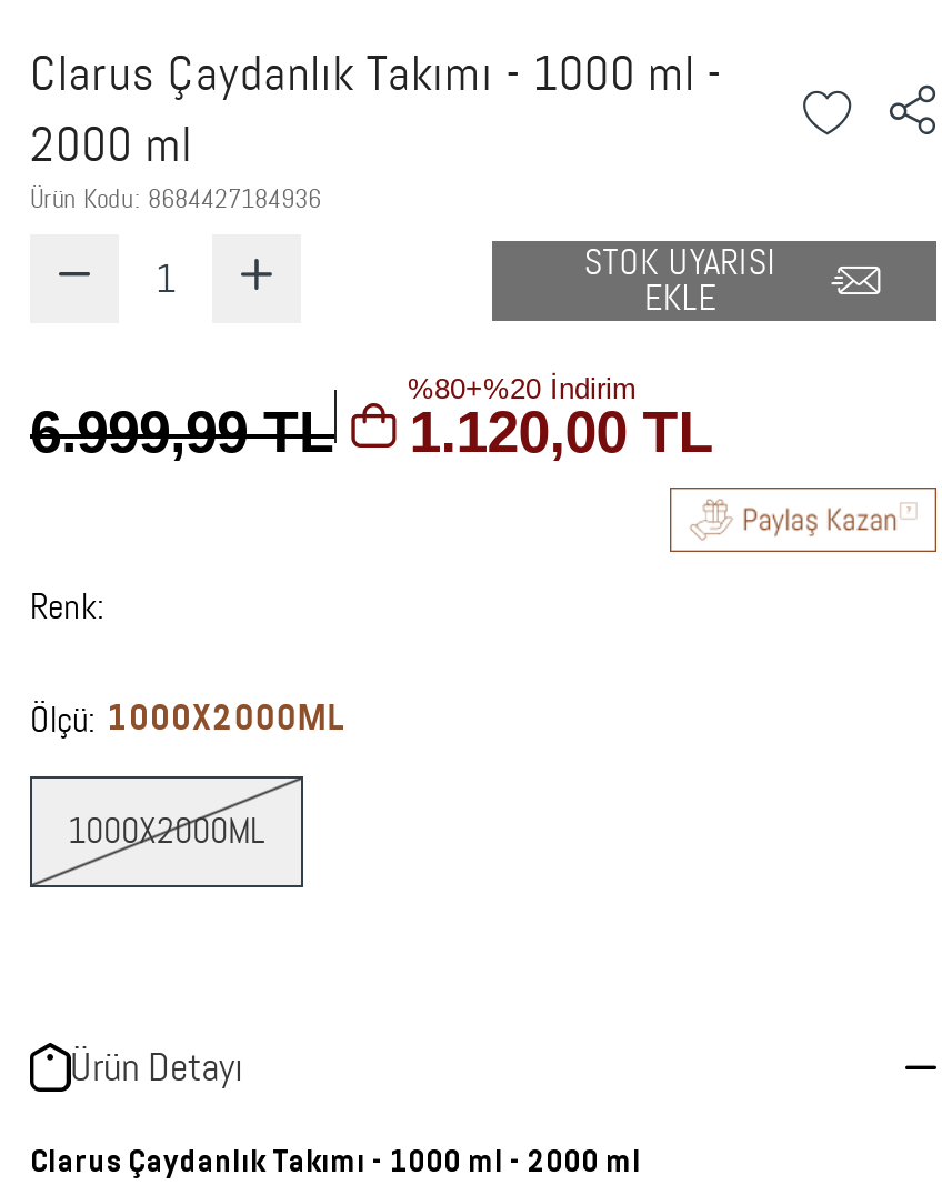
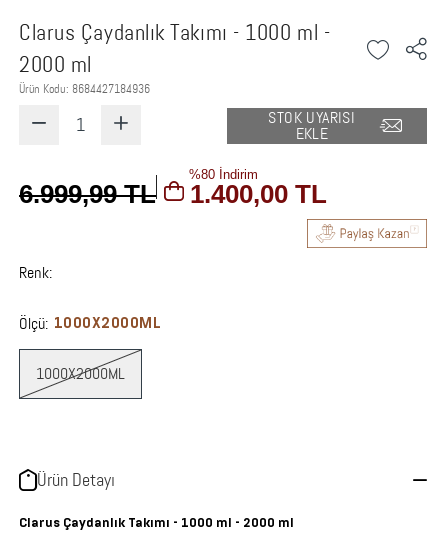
- %80+%20 İndirim
+ %80 İndirim

- 6.999,99 TL 1.120,00 TL
+ 6.999,99 TL 1.400,00 TL
